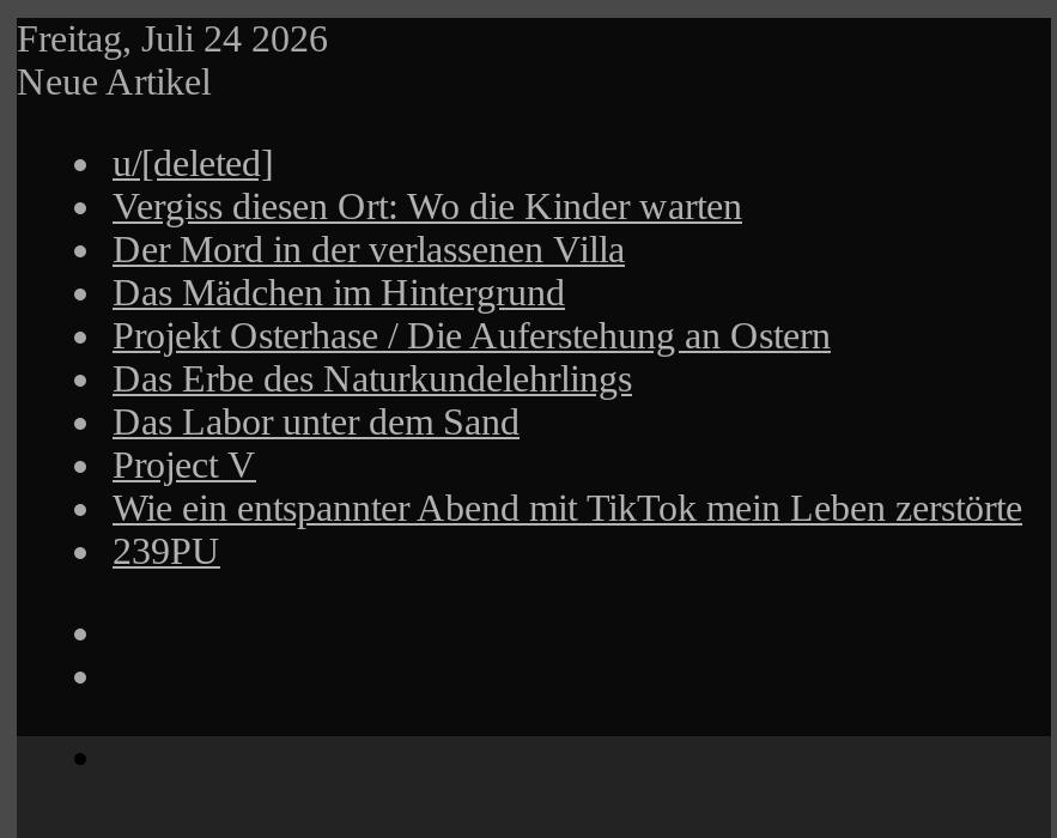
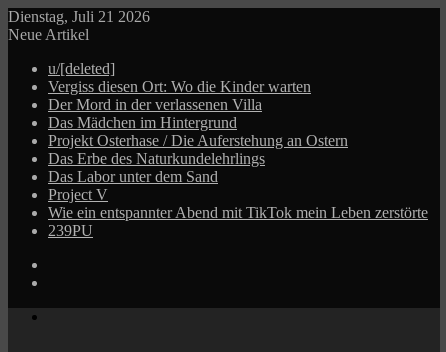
- Freitag, Juli 24 2026
+ Dienstag, Juli 21 2026
